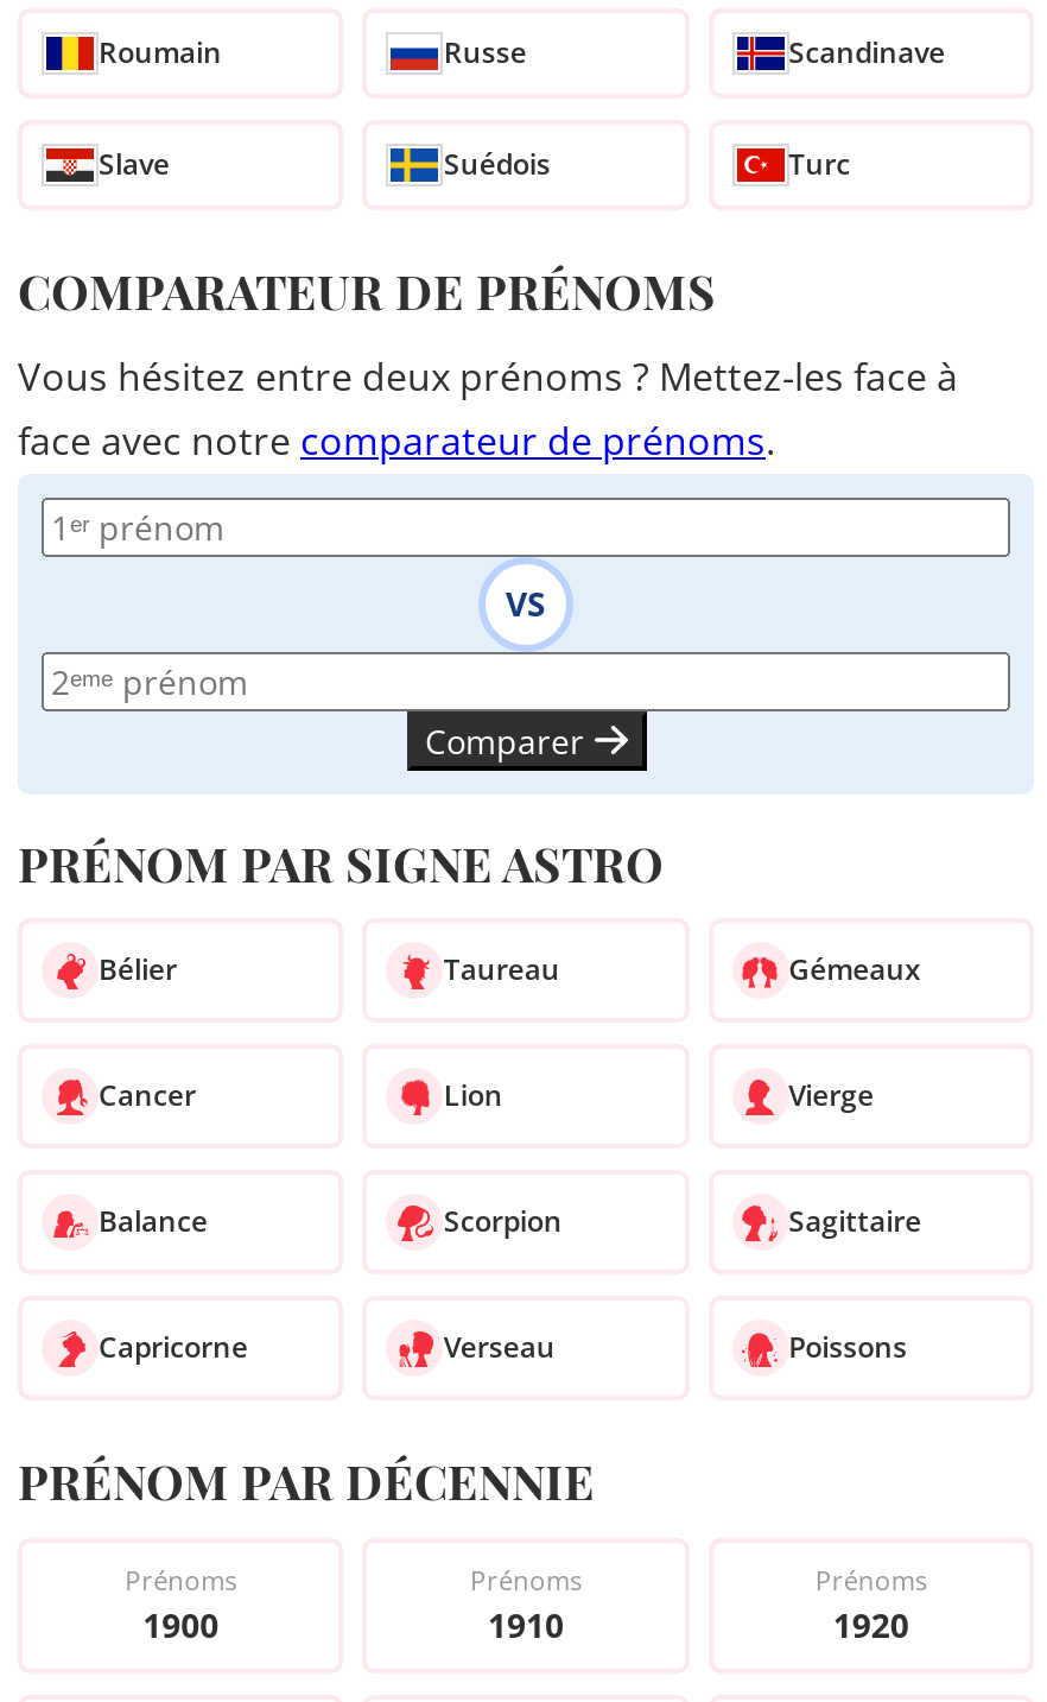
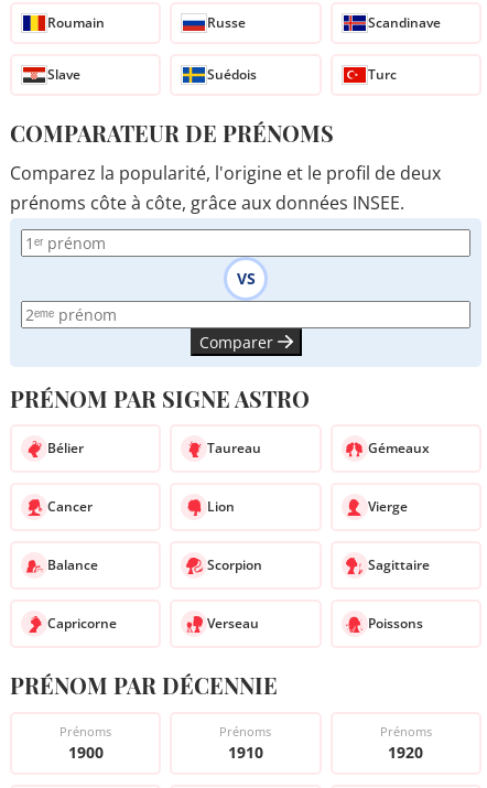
- Vous hésitez entre deux prénoms ? Mettez-les face à
- face avec notre comparateur de prénoms.
+ Comparez la popularité, l'origine et le profil de deux
+ prénoms côte à côte, grâce aux données INSEE.
